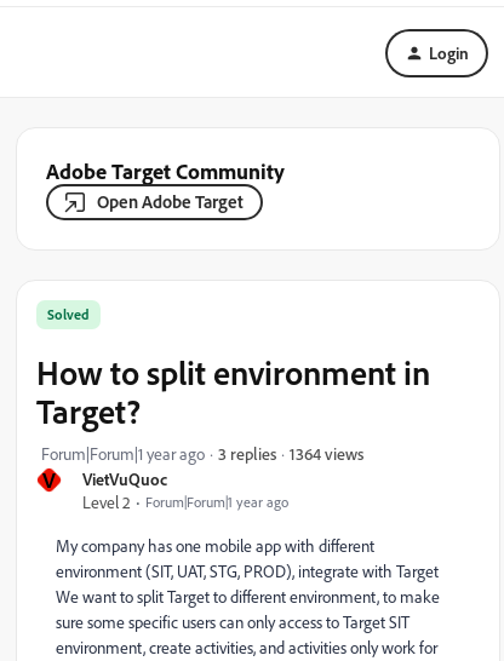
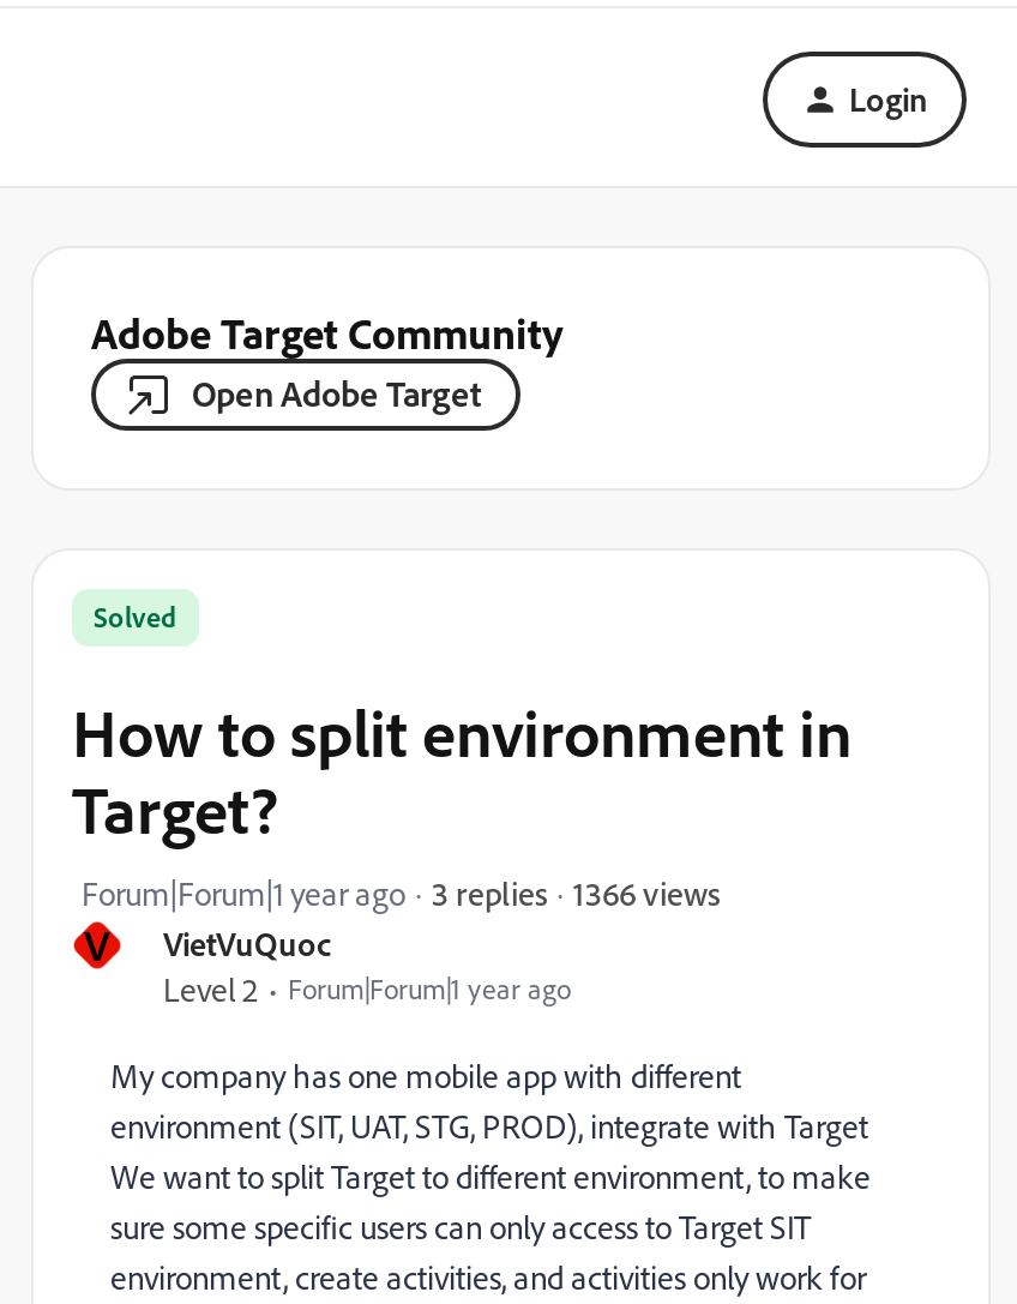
- 1364 views
+ 1366 views
